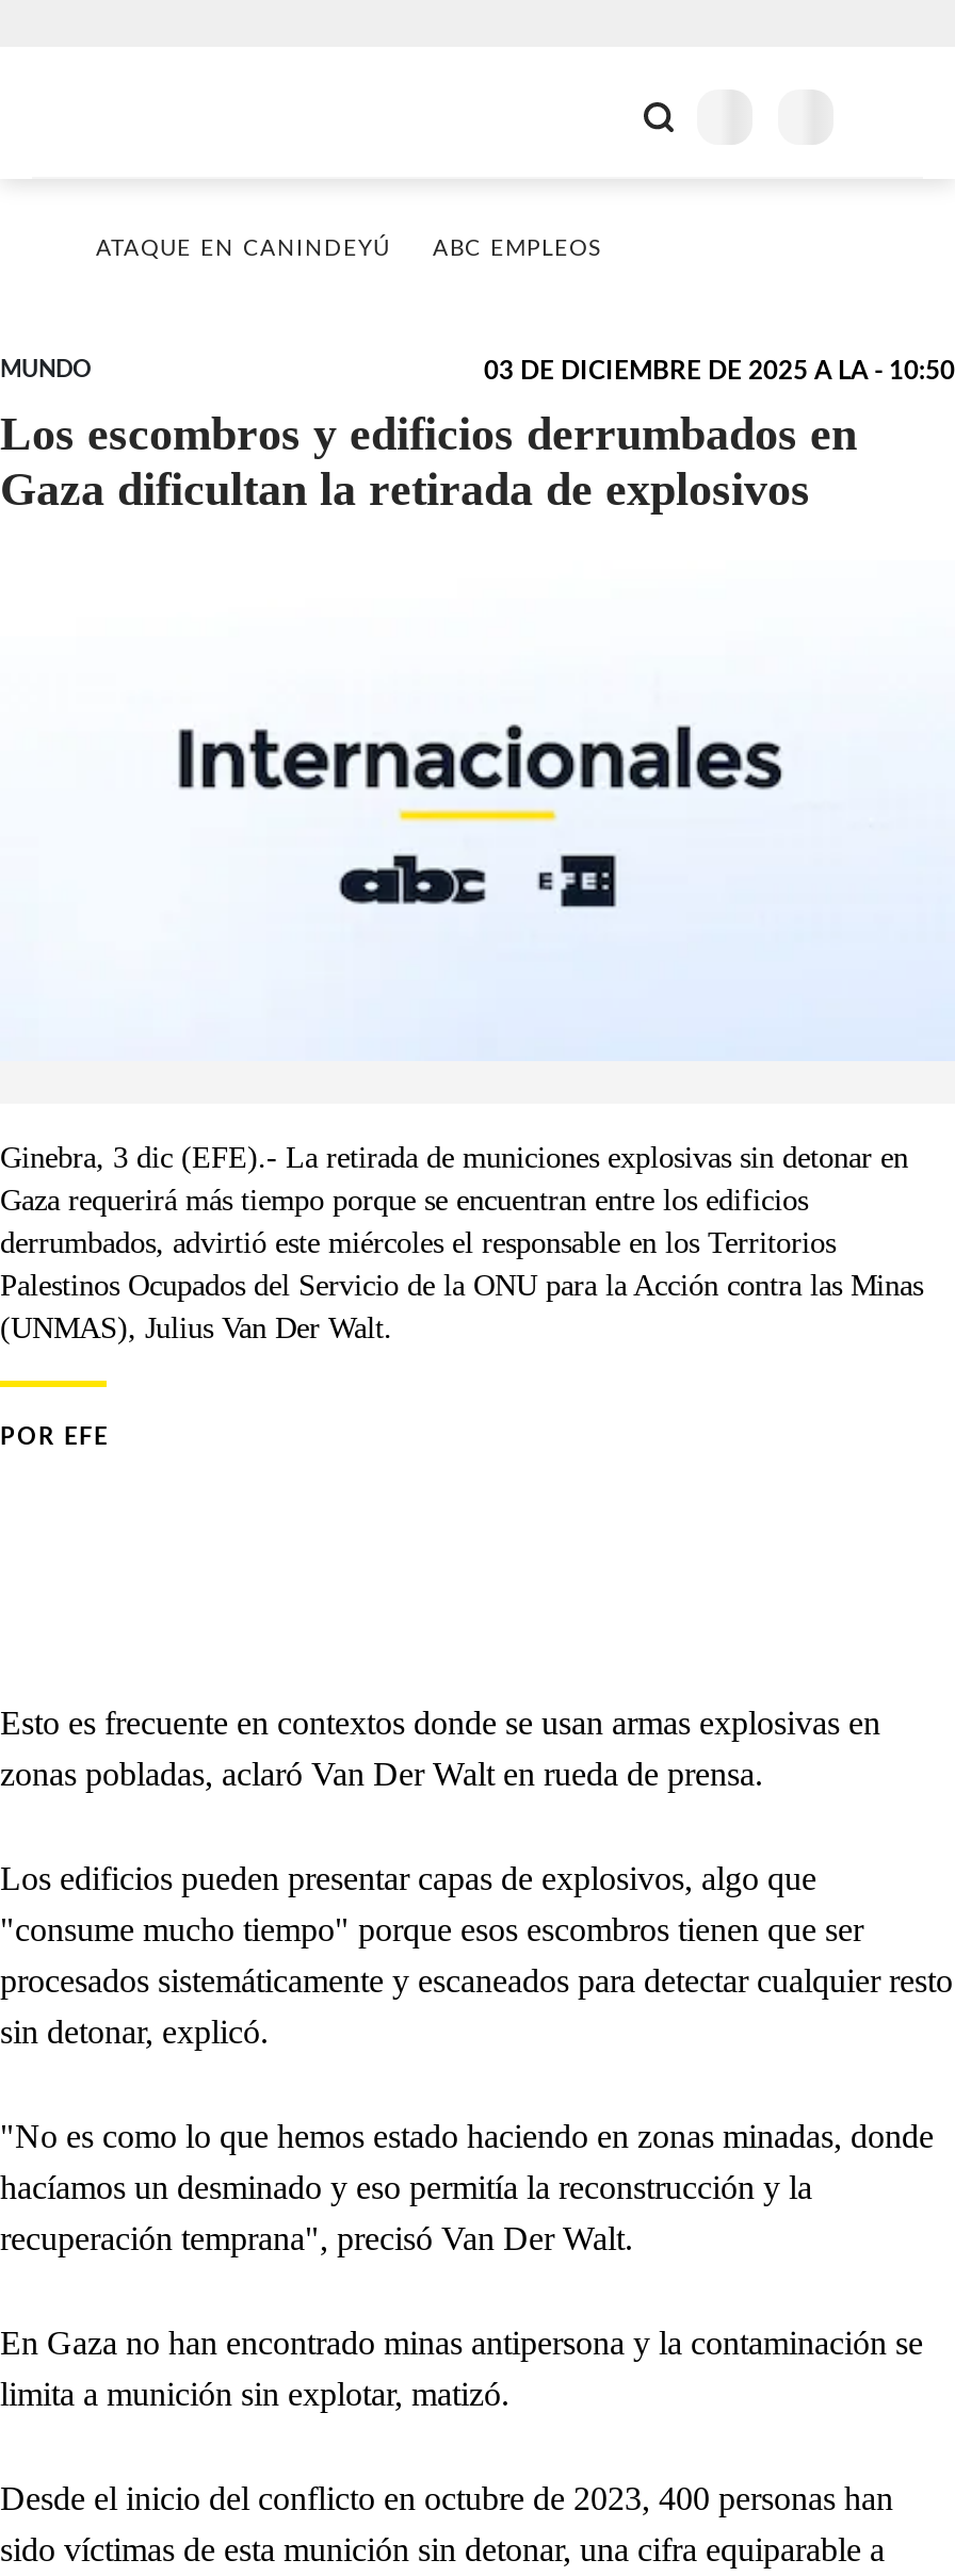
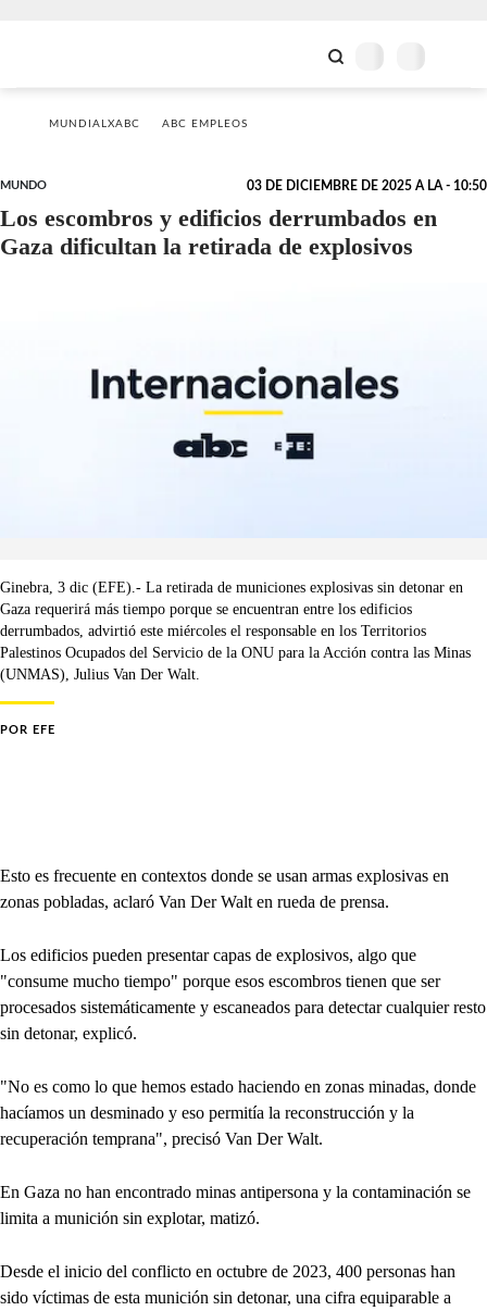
- ATAQUE EN CANINDEYÚ
+ MUNDIALXABC
